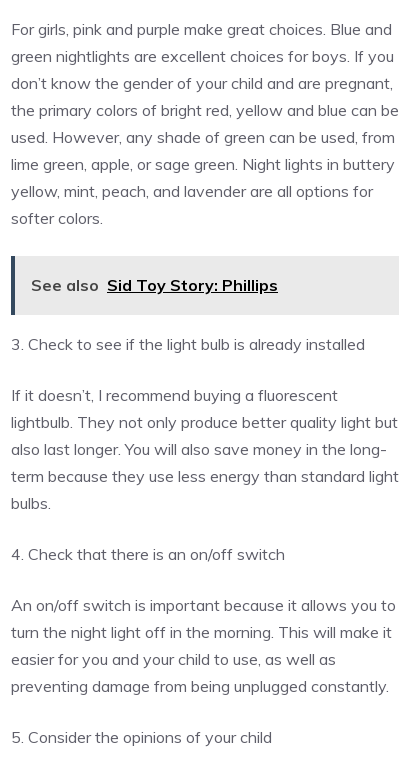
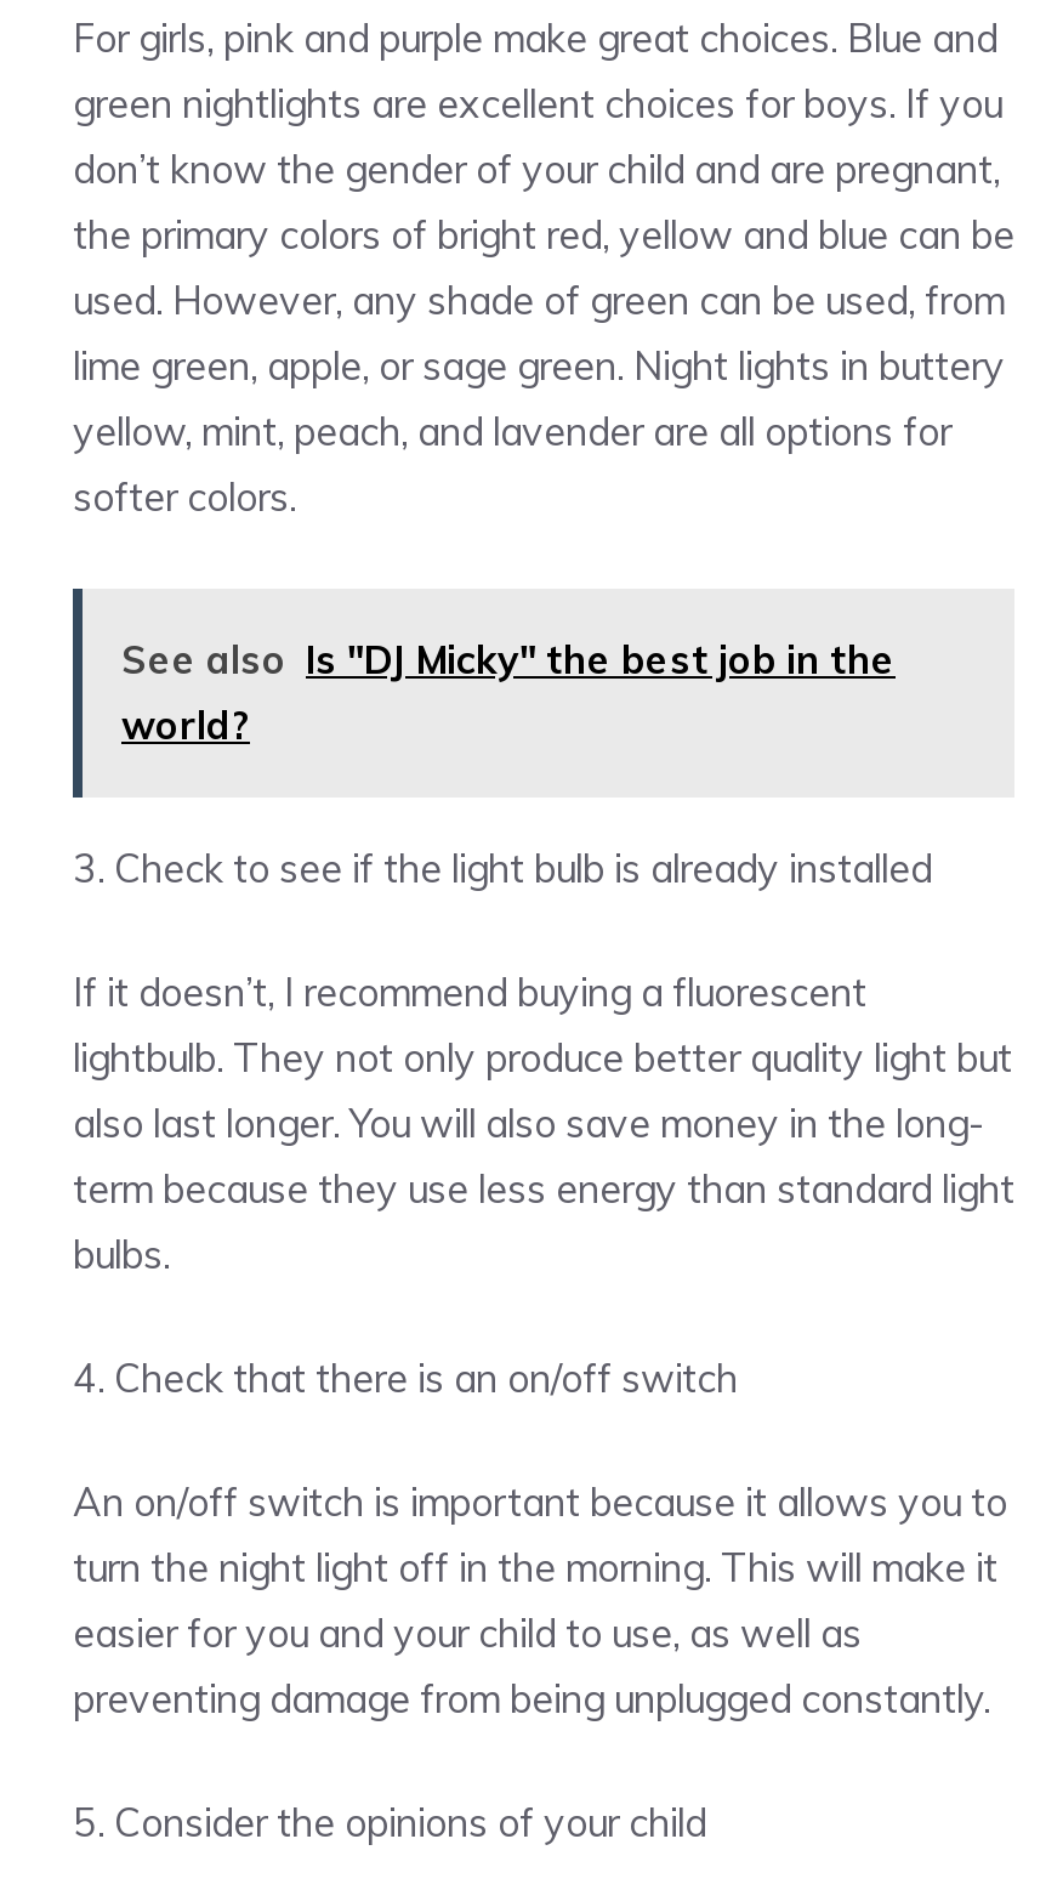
- See also Sid Toy Story: Phillips
+ See also Is "DJ Micky" the best job in the
+ world?
